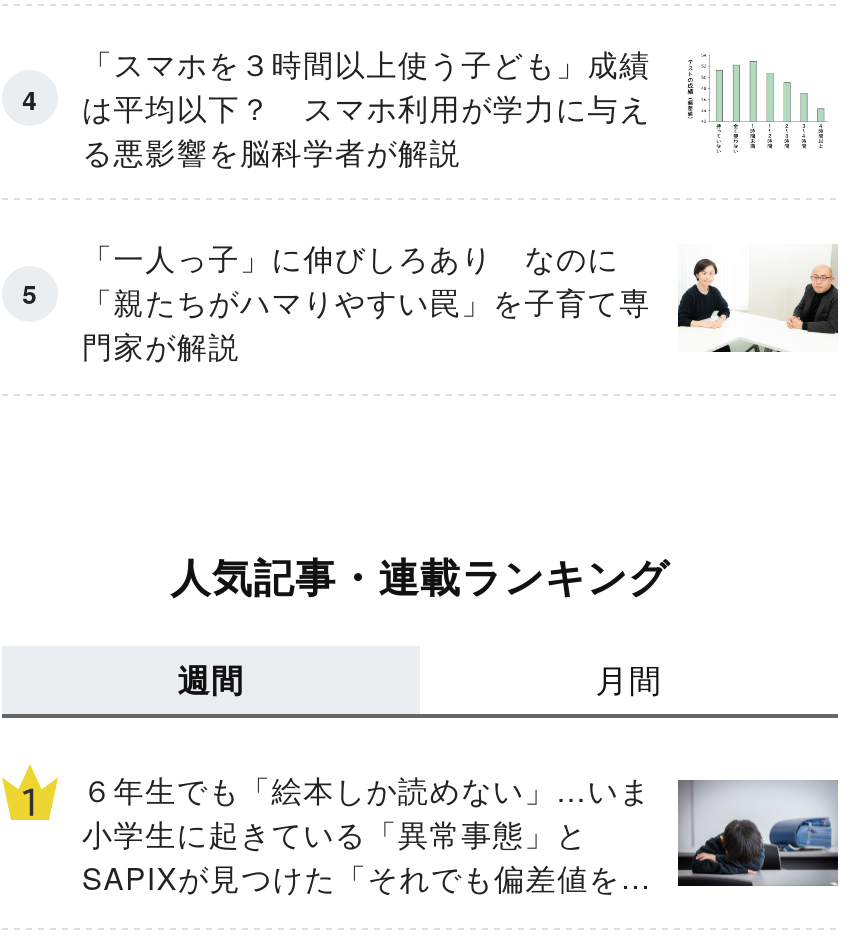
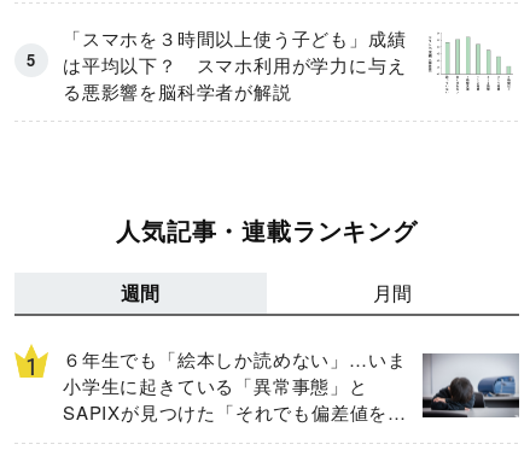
- [image]
- 「一人っ子」に伸びしろあり なのに
- 「親たちがハマりやすい罠」を子育て専
- 門家が解説
